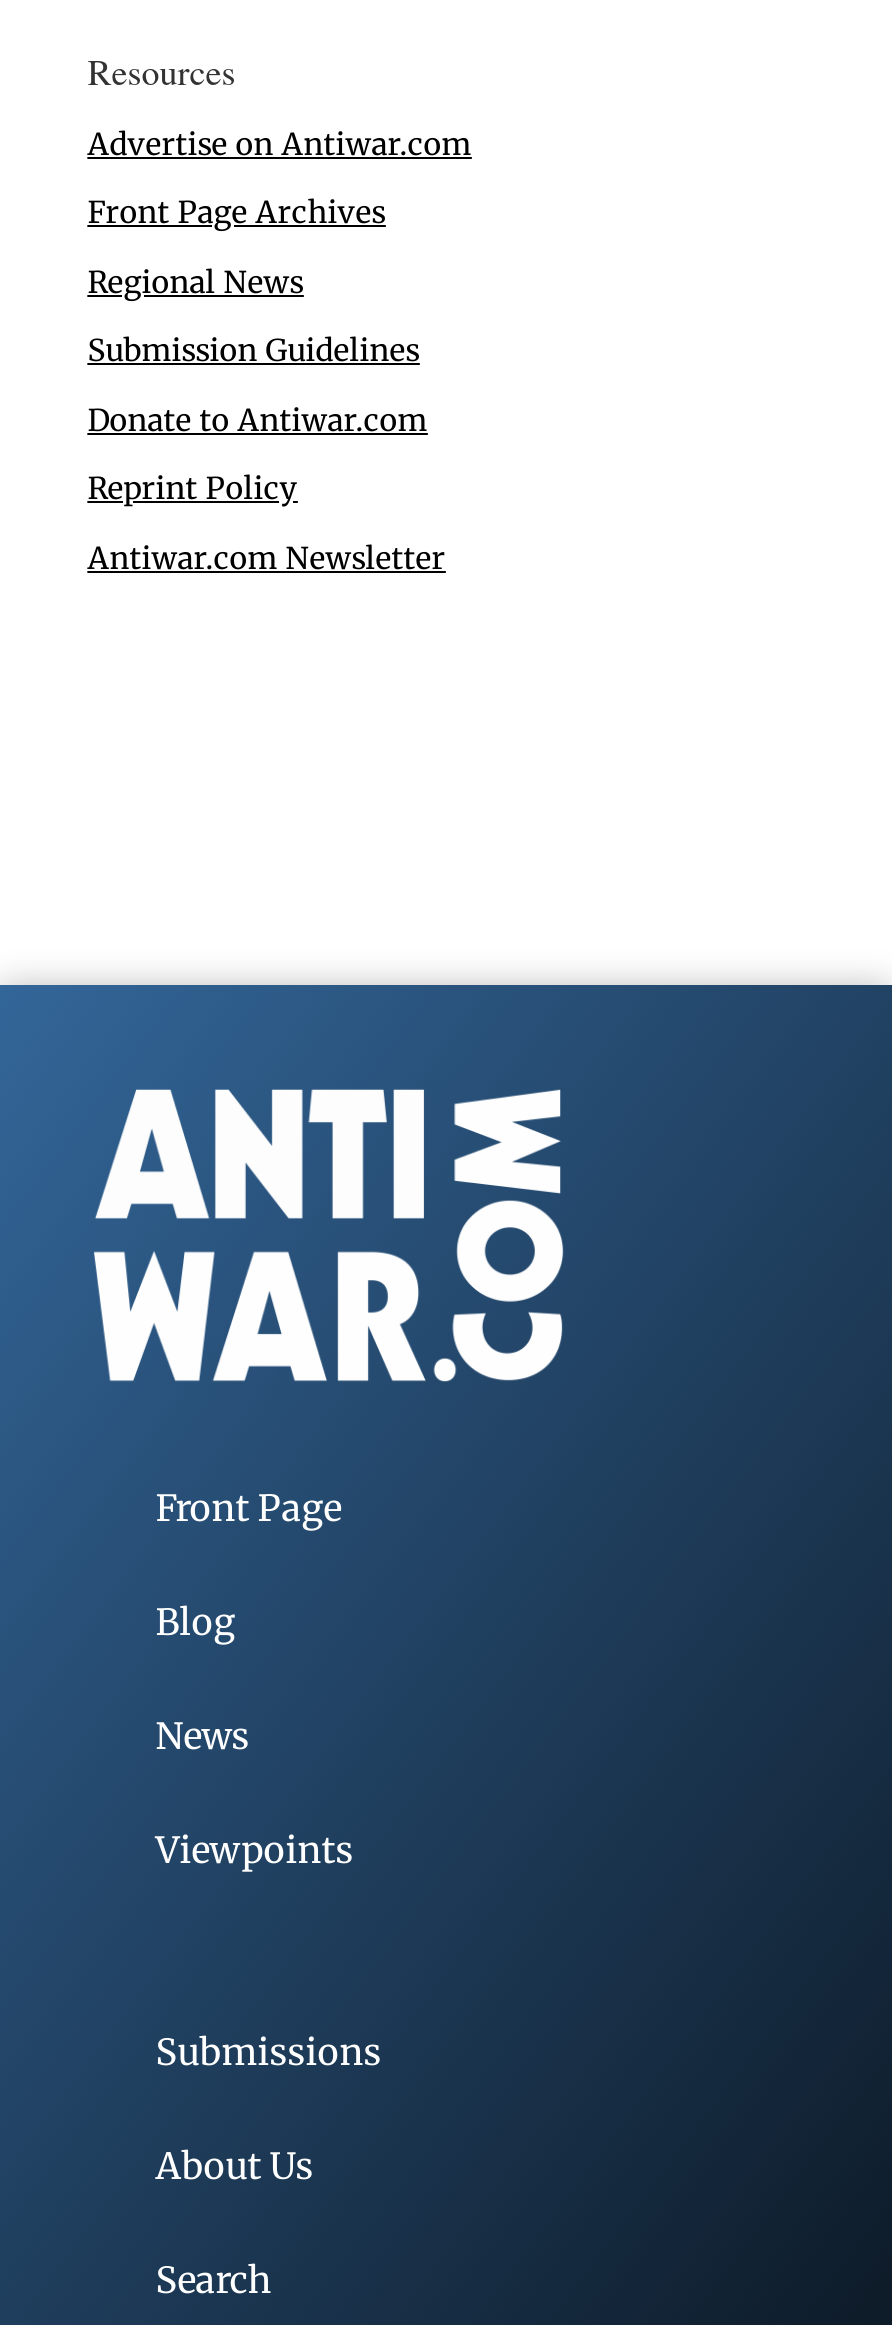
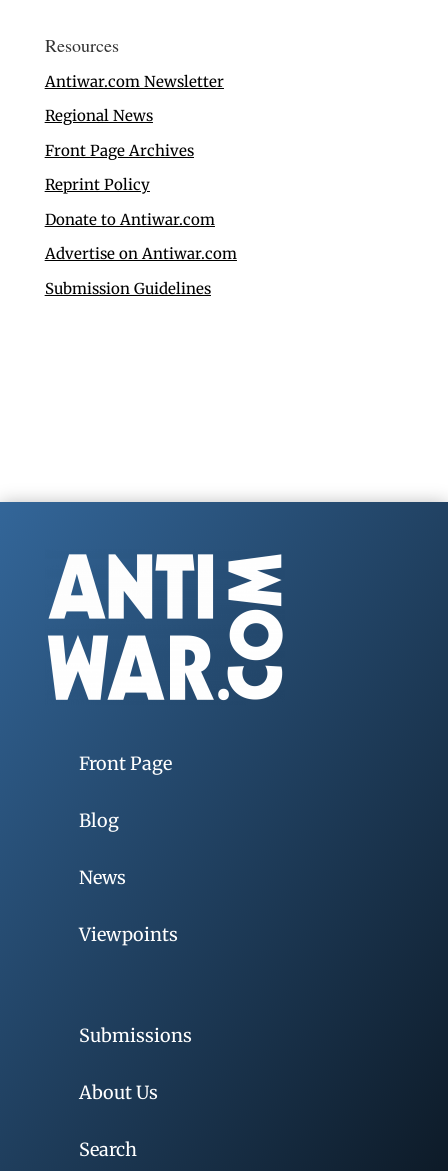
moved down: Regional News | Front Page Archives | Reprint Policy | Donate to Antiwar.com | Advertise on Antiwar.com | Submission Guidelines

moved up: Antiwar.com Newsletter
